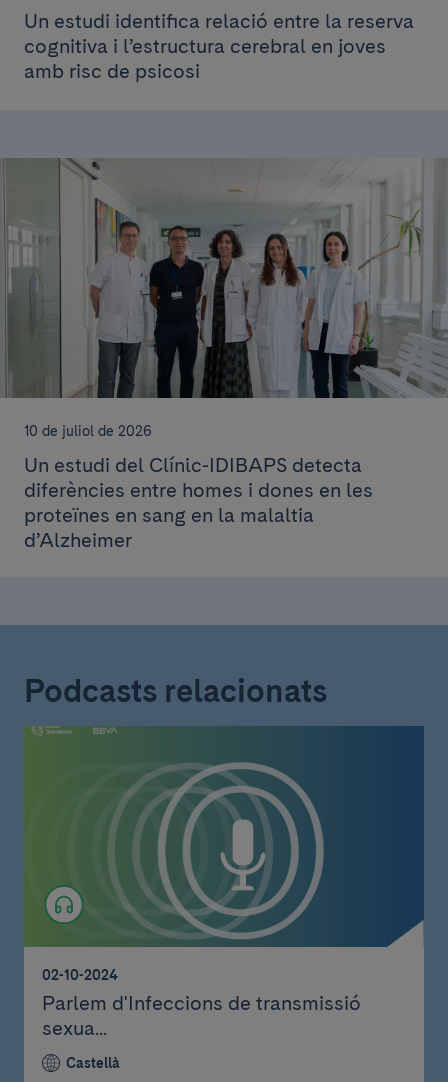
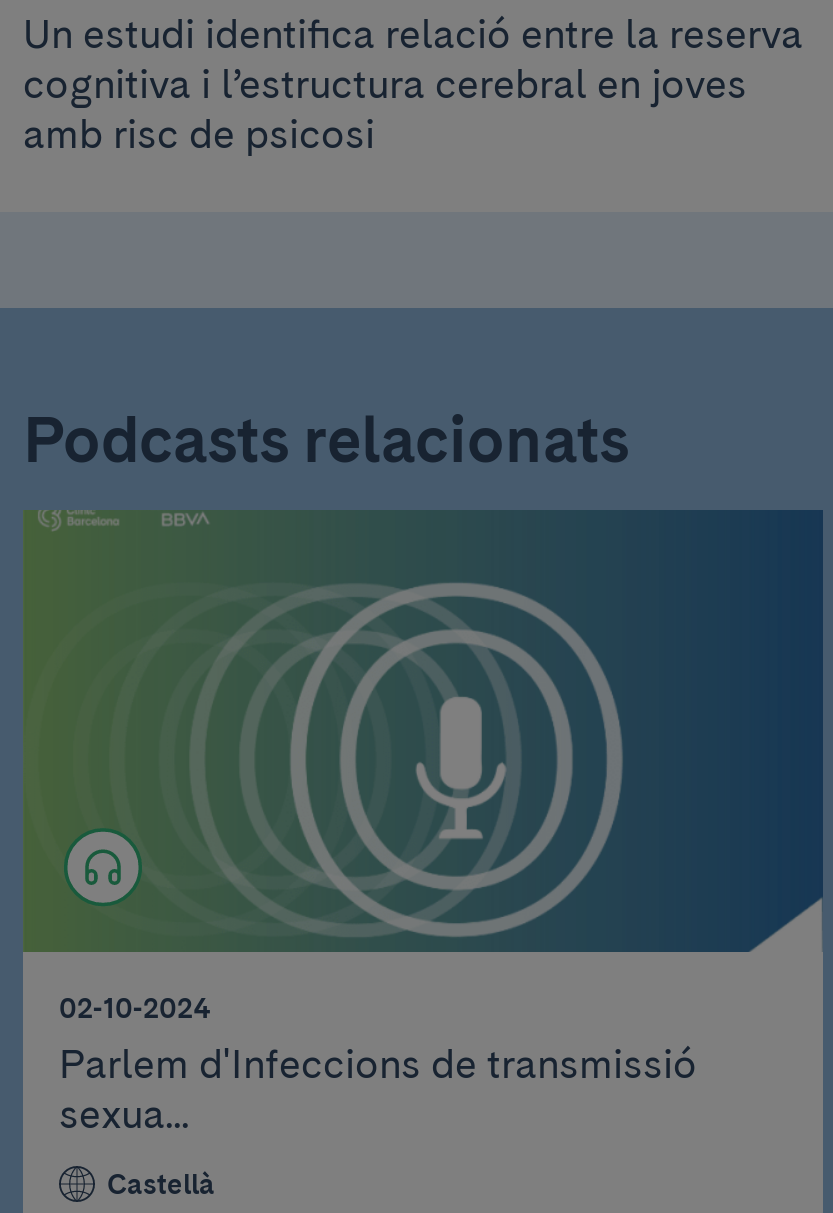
- [image]
- 10 de juliol de 2026
- Un estudi del Clínic-IDIBAPS detecta
- diferències entre homes i dones en les
- proteïnes en sang en la malaltia
- d’Alzheimer
